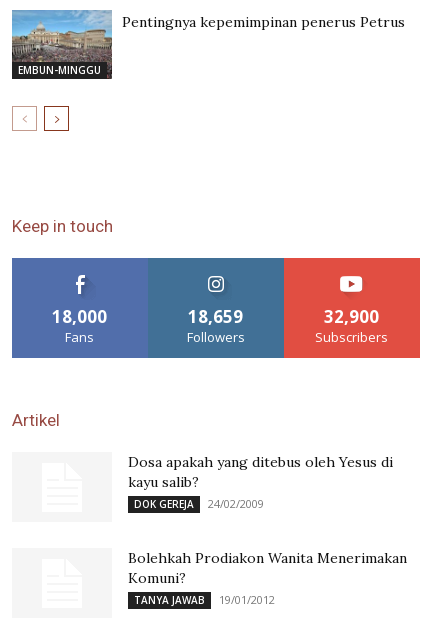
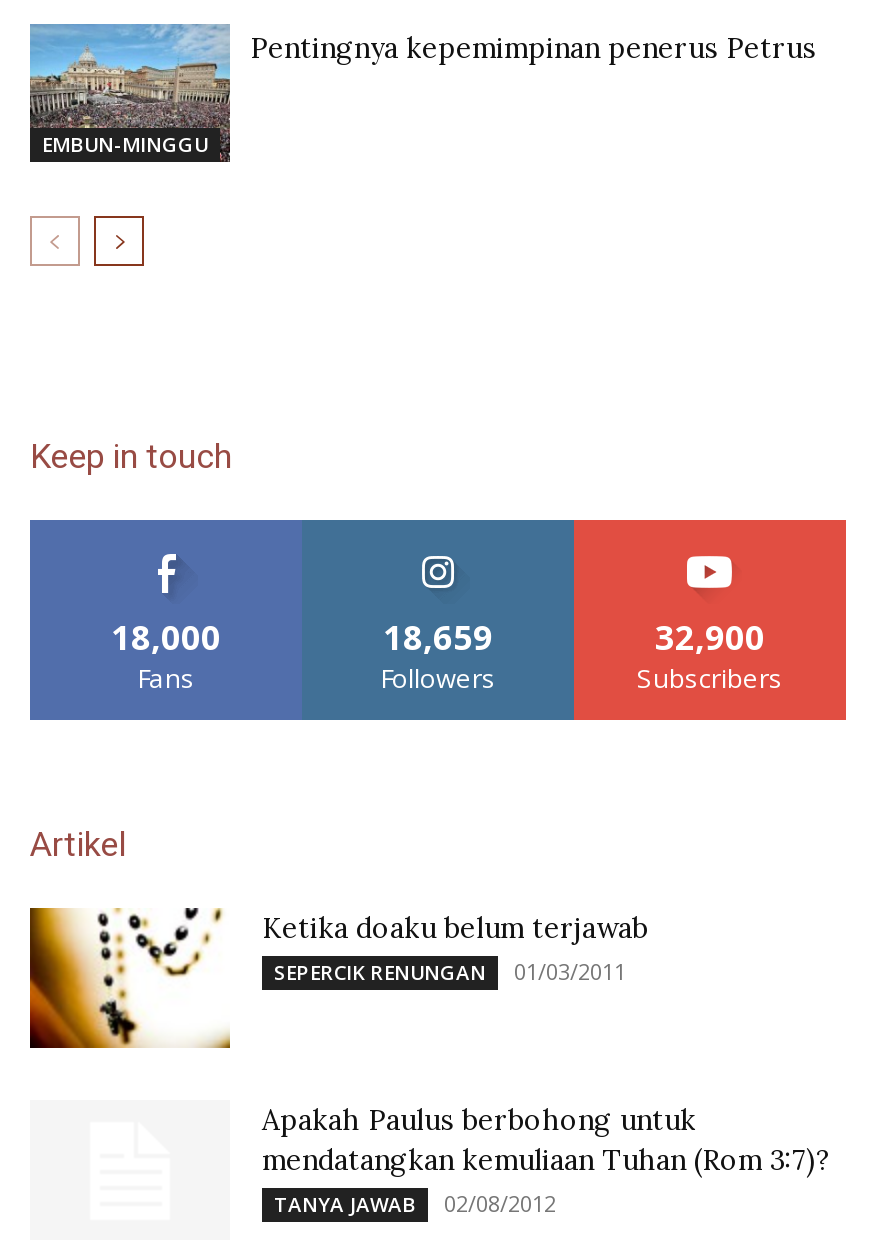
+ [image]

- Dosa apakah yang ditebus oleh Yesus di
- kayu salib?
- DOK GEREJA
- 24/02/2009
+ Ketika doaku belum terjawab
+ SEPERCIK RENUNGAN
+ 01/03/2011

- Bolehkah Prodiakon Wanita Menerimakan
- Komuni?
+ Apakah Paulus berbohong untuk
+ mendatangkan kemuliaan Tuhan (Rom 3:7)?

- TANYA JAWAB 19/01/2012
+ TANYA JAWAB 02/08/2012
